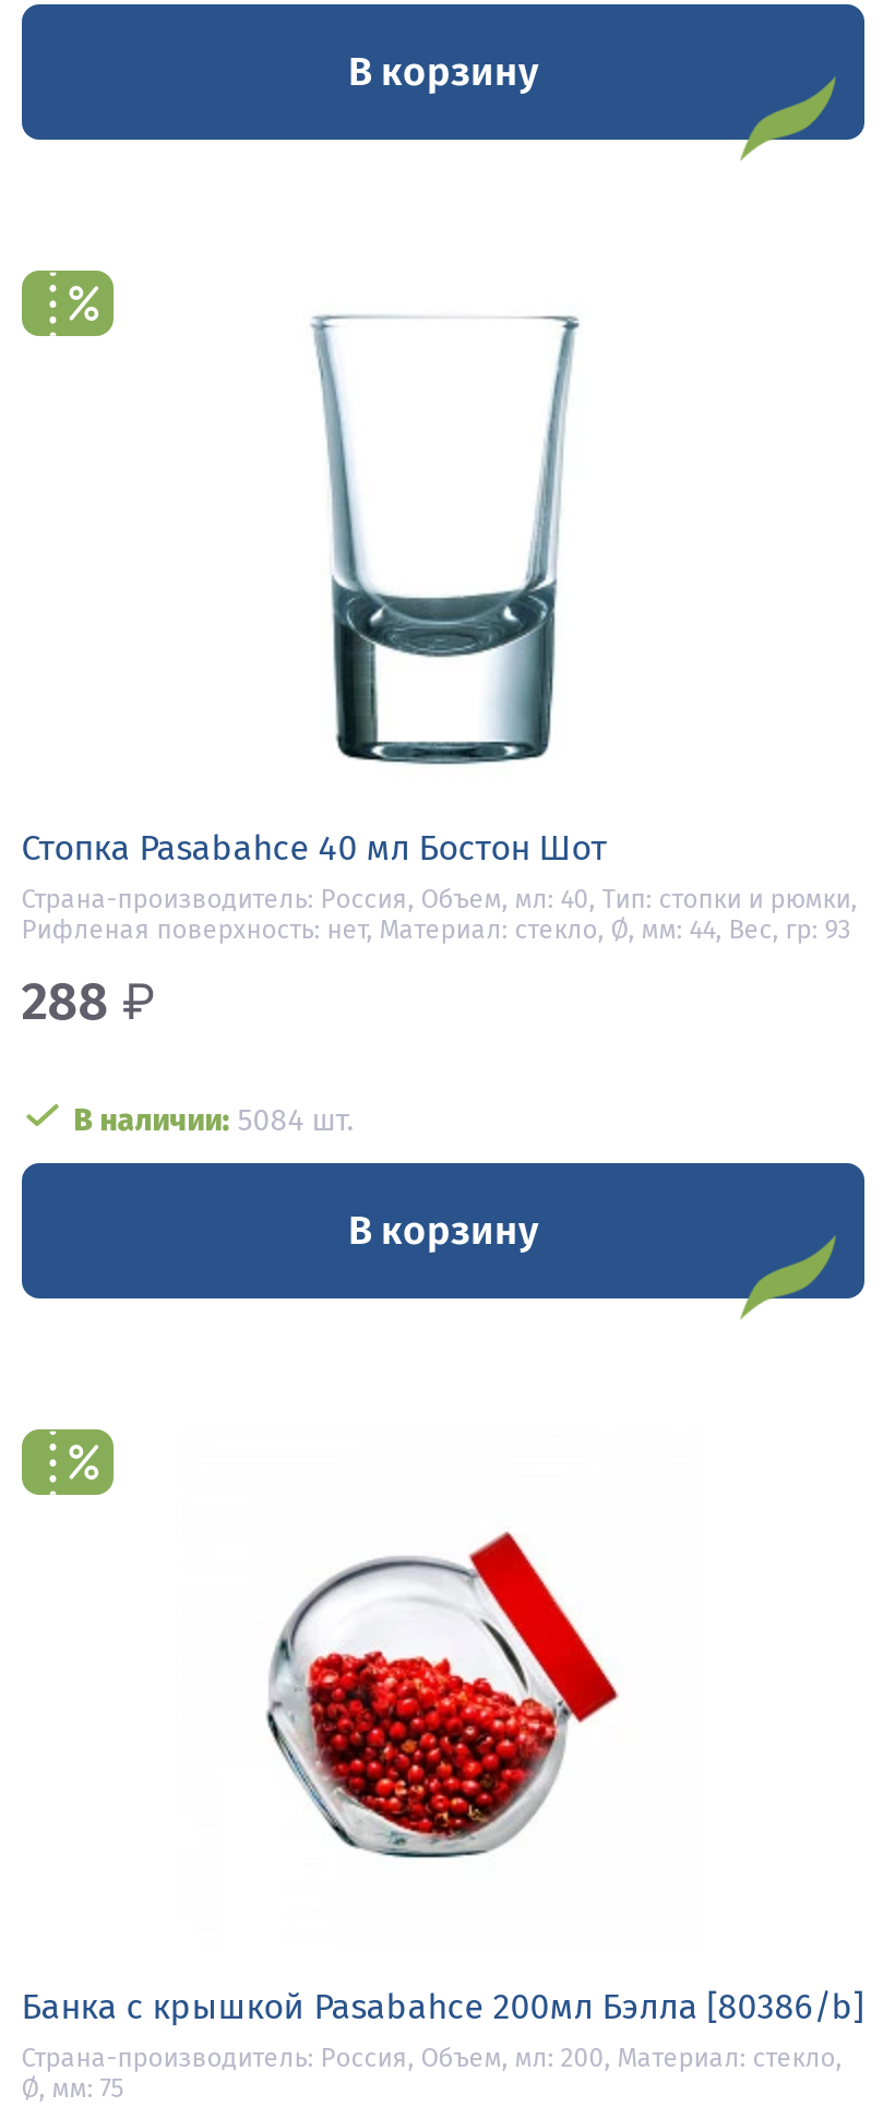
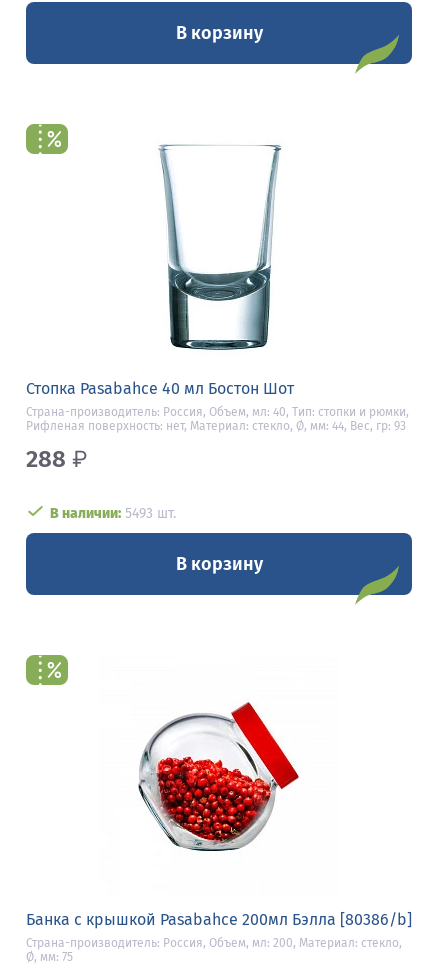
- В наличии: 5084 шт.
+ В наличии: 5493 шт.
